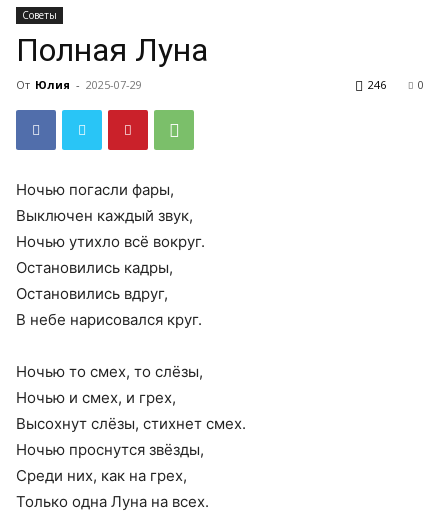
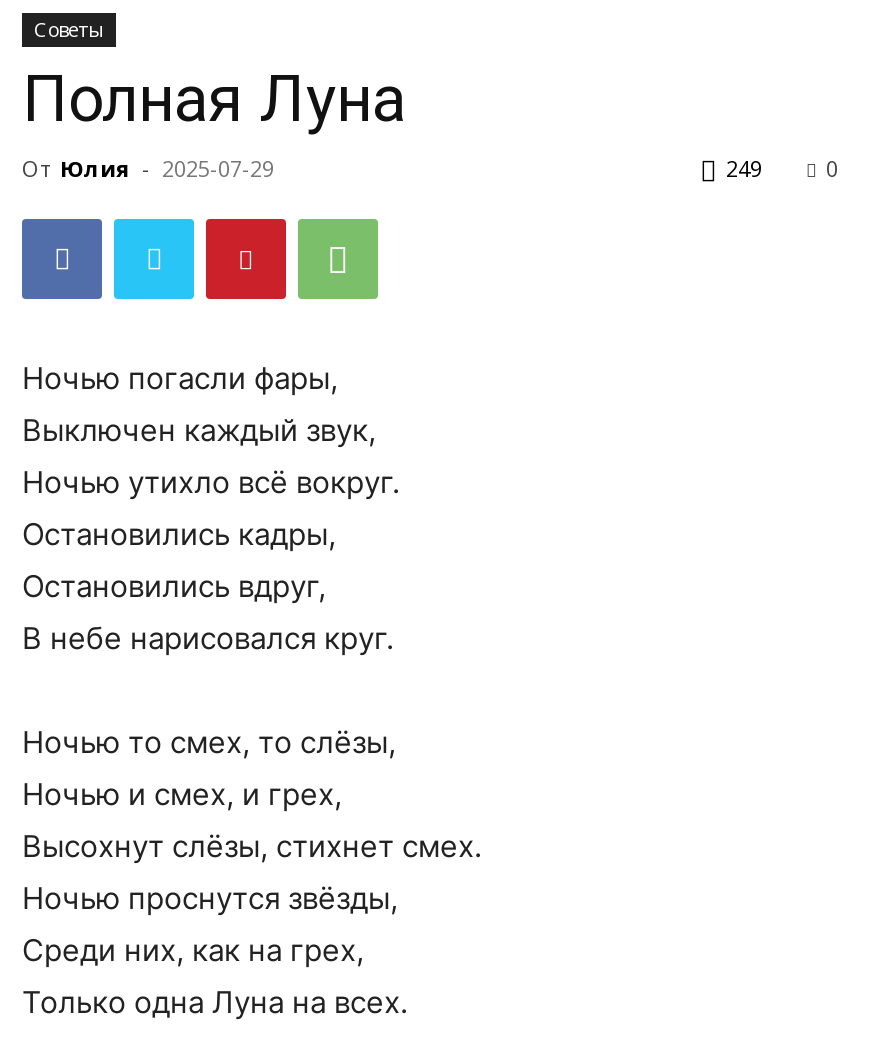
- 246
+ 249
